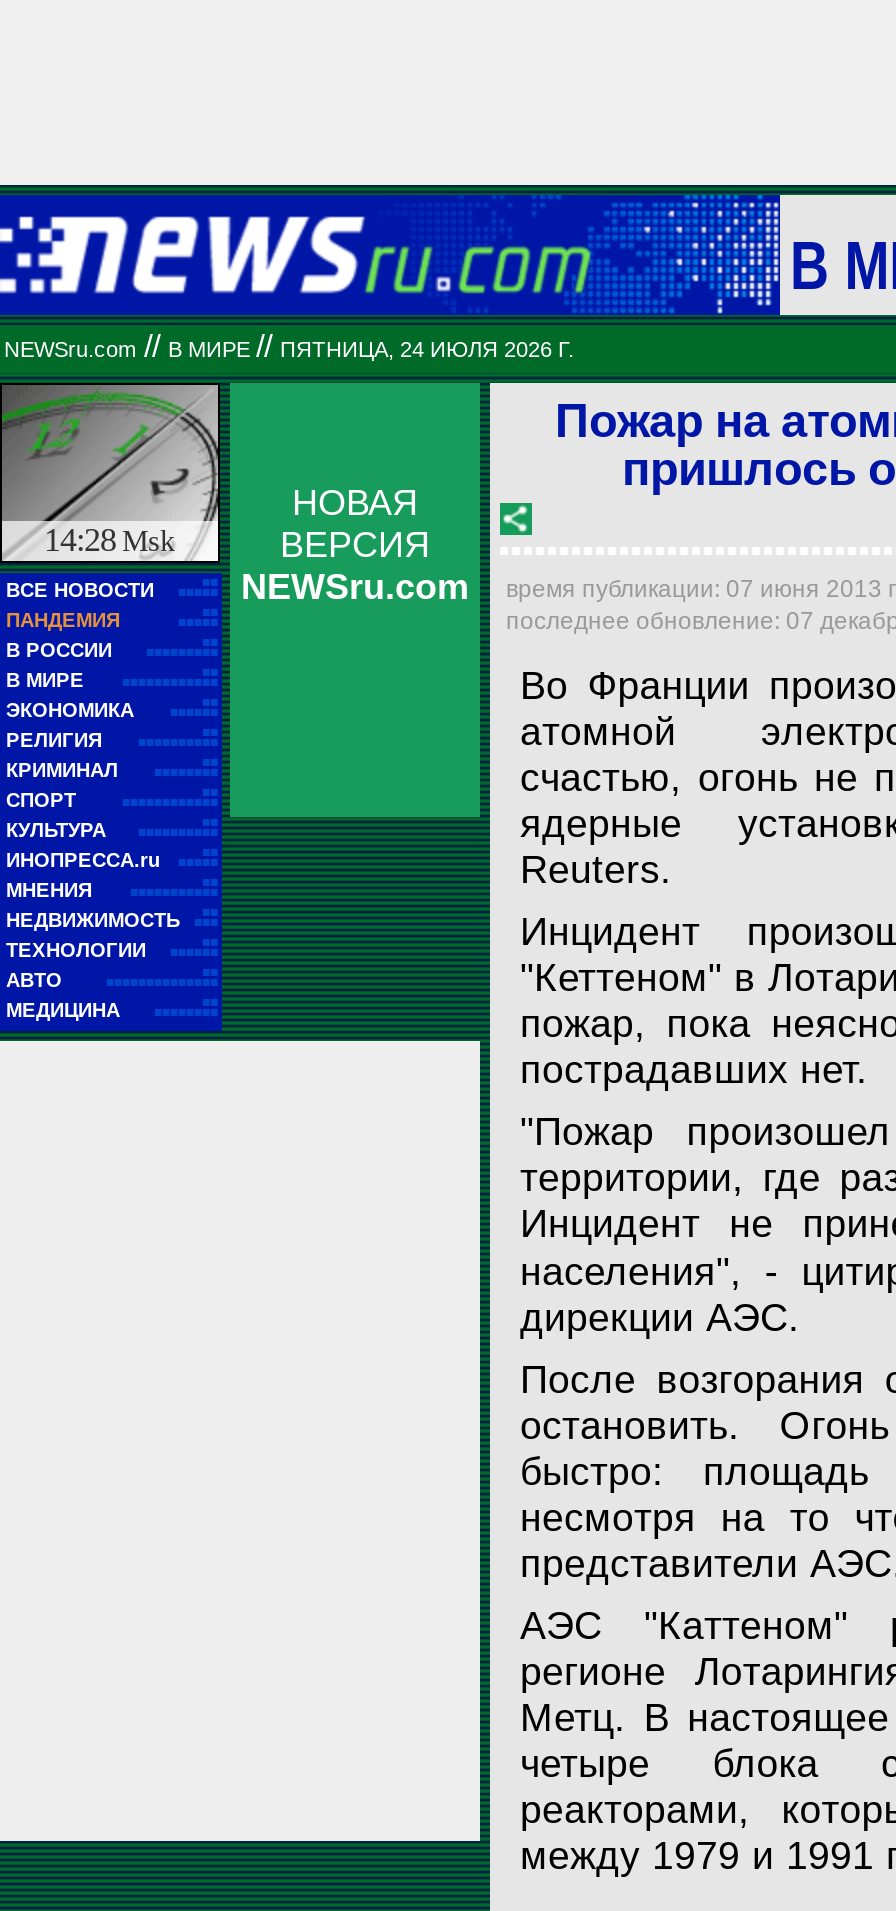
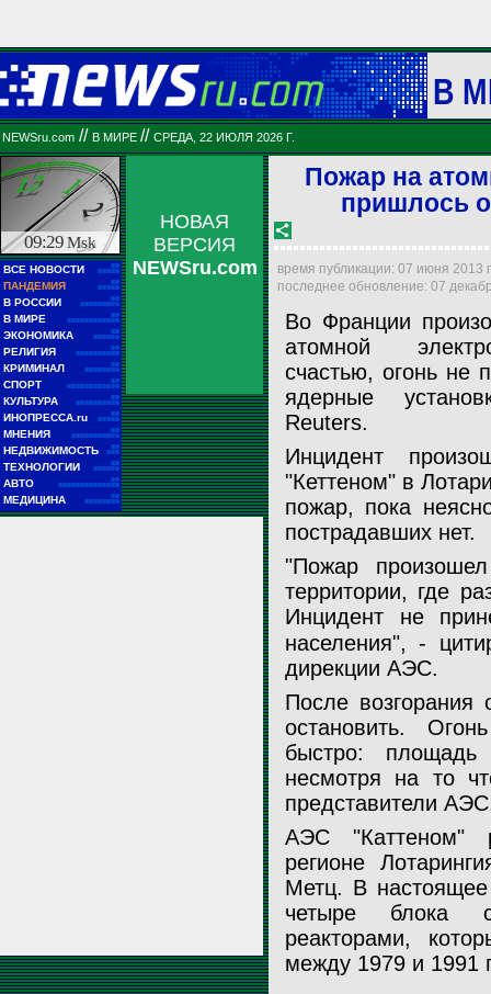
- NEWSru.com // В МИРЕ // ПЯТНИЦА, 24 ИЮЛЯ 2026 Г.
+ NEWSru.com // В МИРЕ // СРЕДА, 22 ИЮЛЯ 2026 Г.

- 14:28 Msk
+ 09:29 Msk
